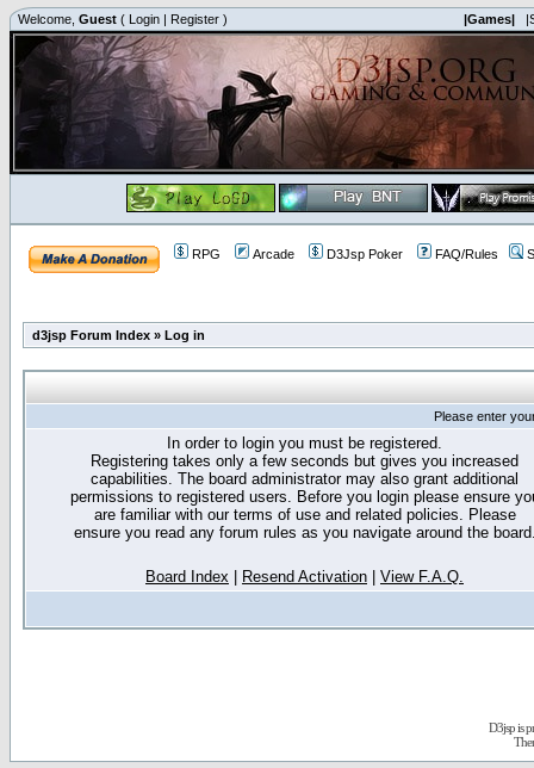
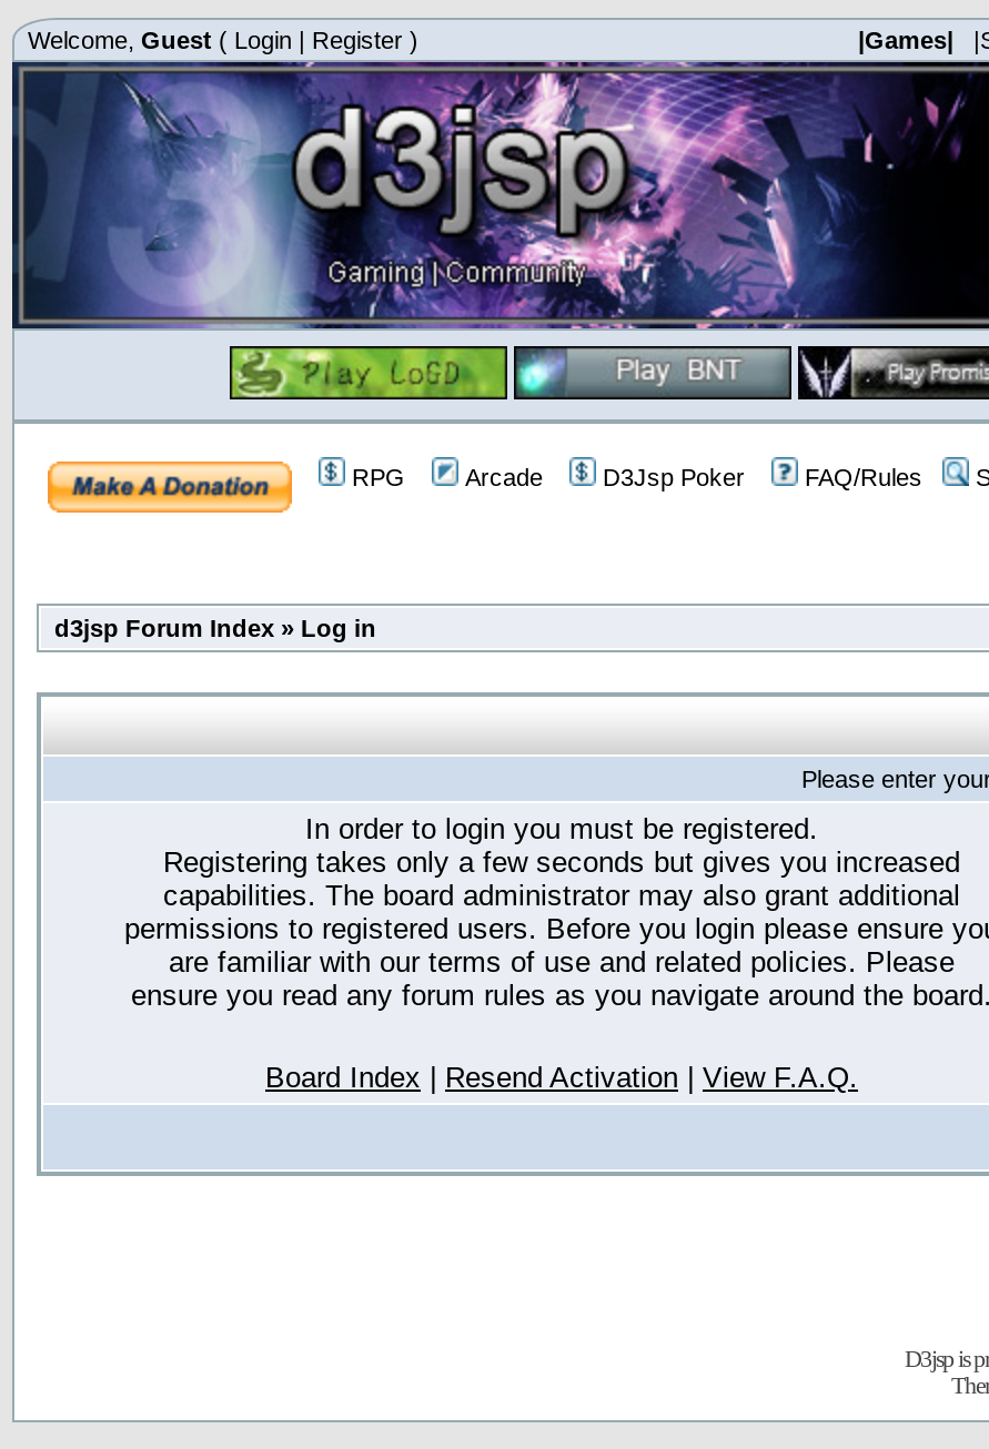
- [image]
+ [image]
